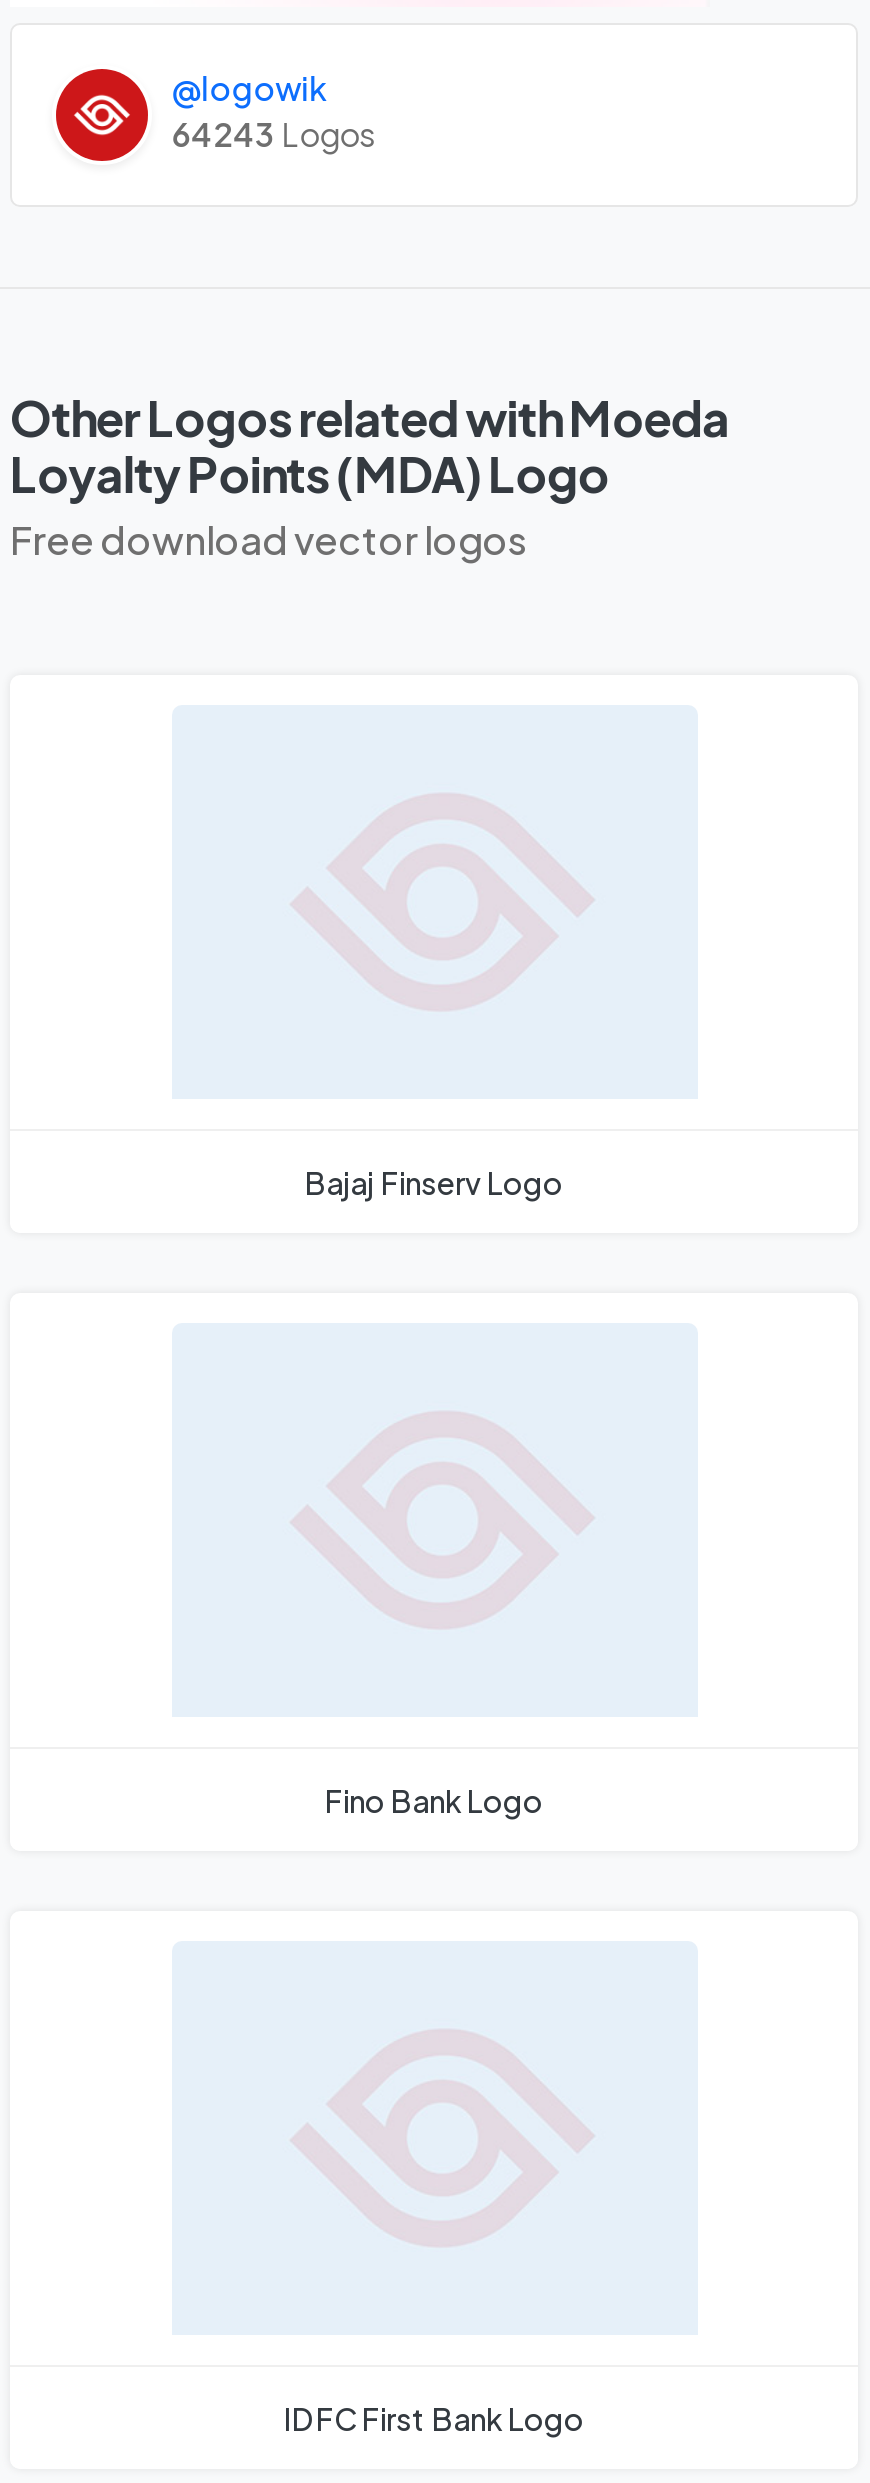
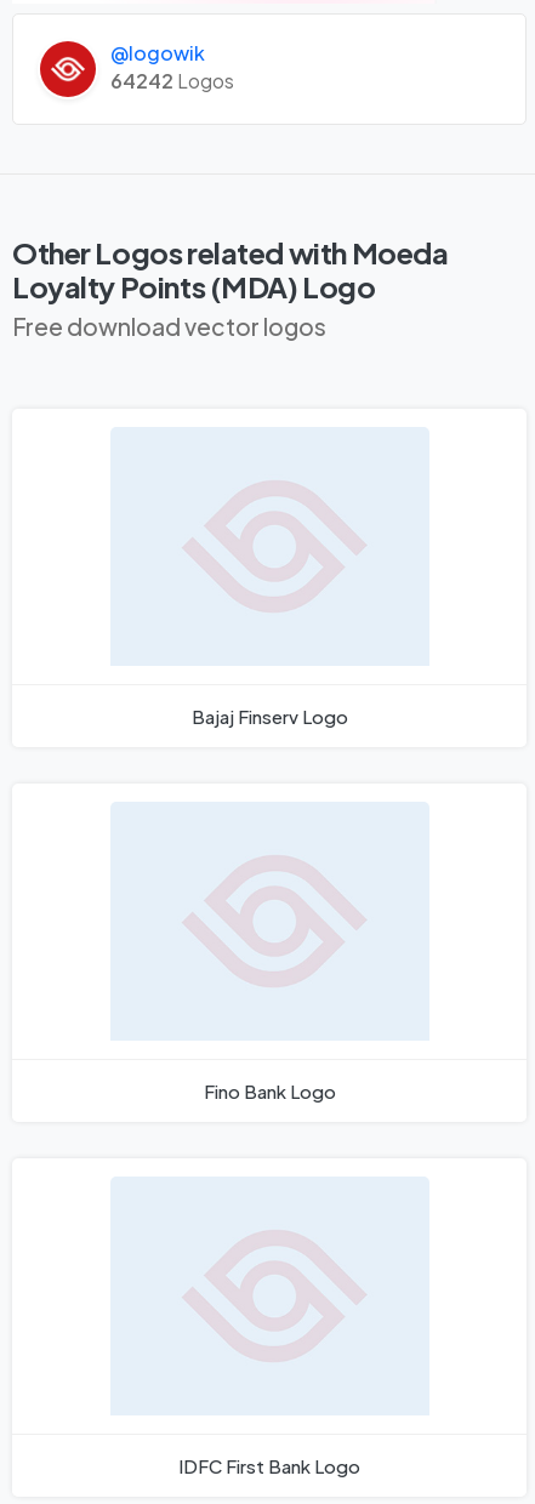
- 64243 Logos
+ 64242 Logos
